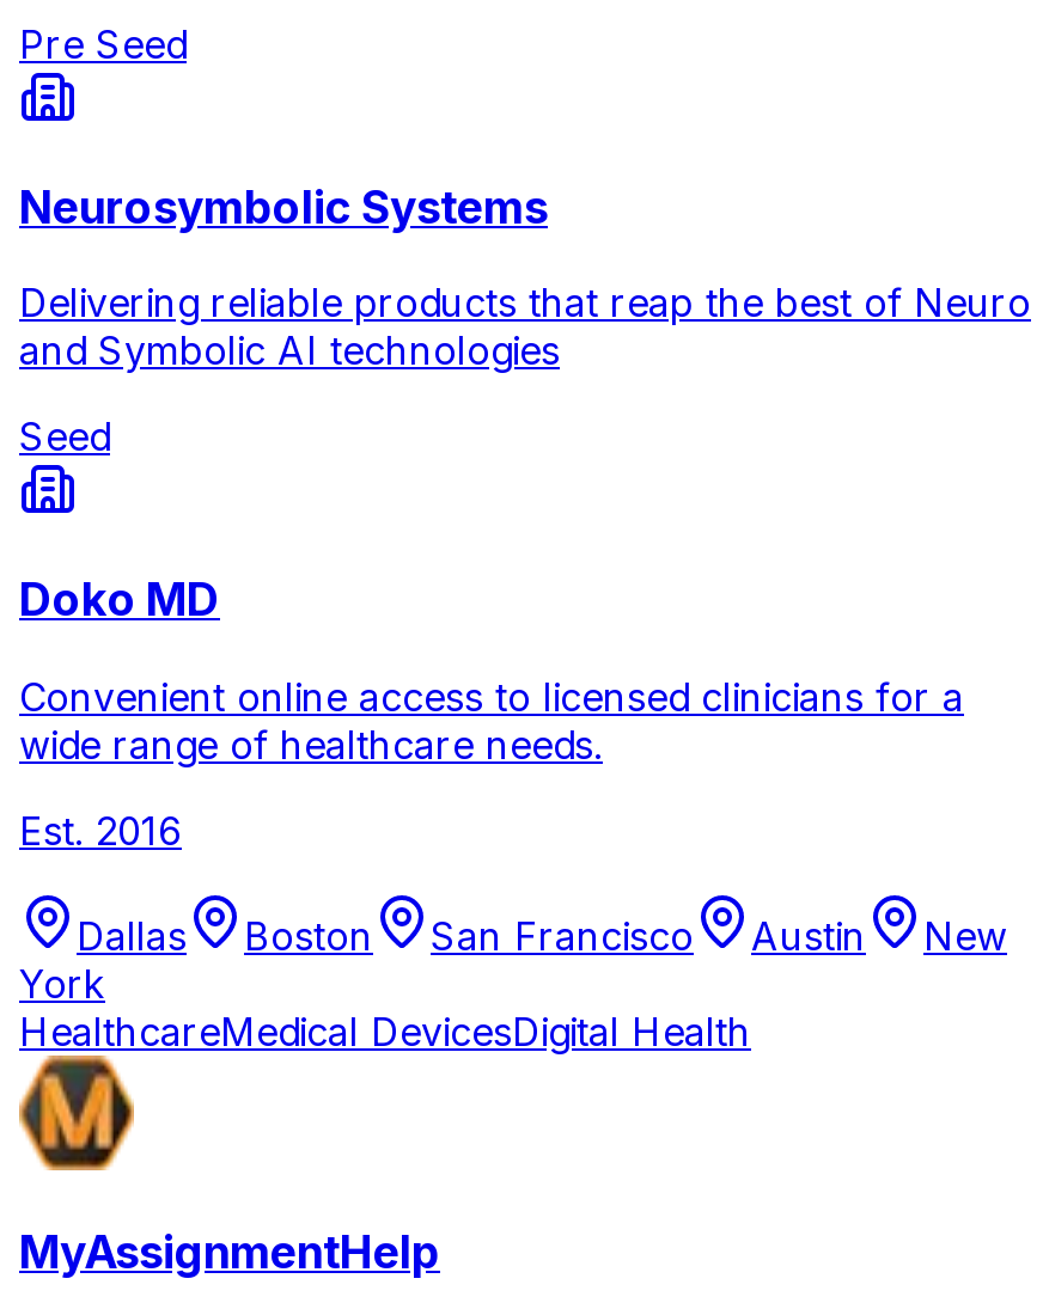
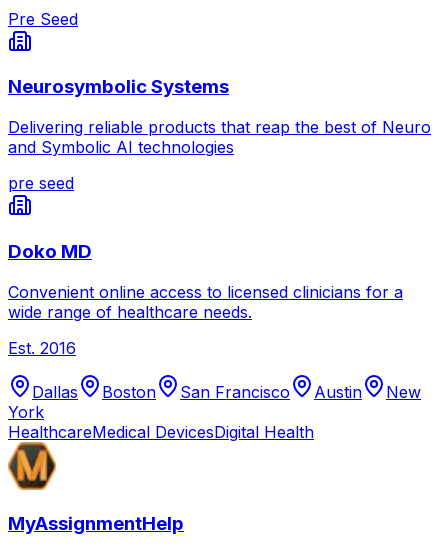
- Seed
+ pre seed
